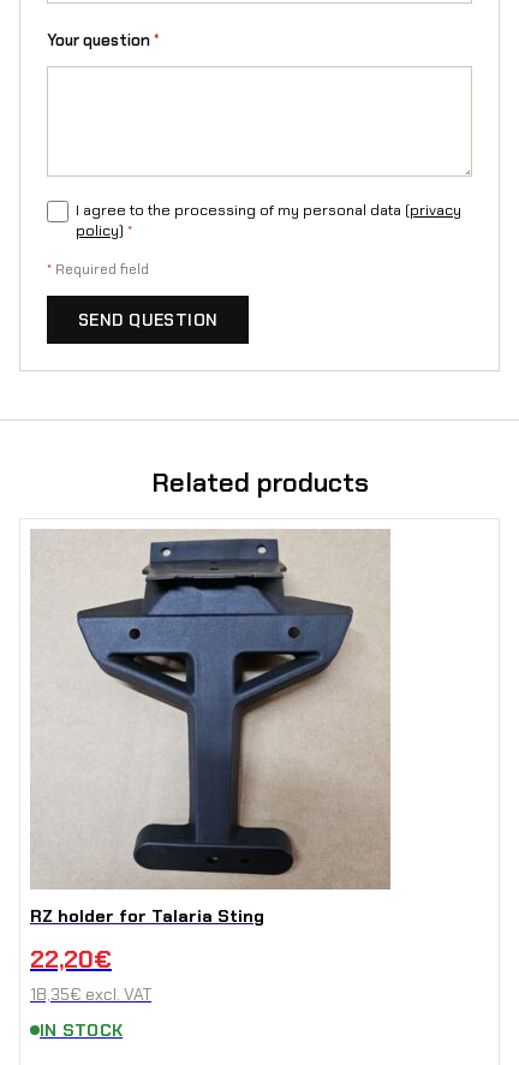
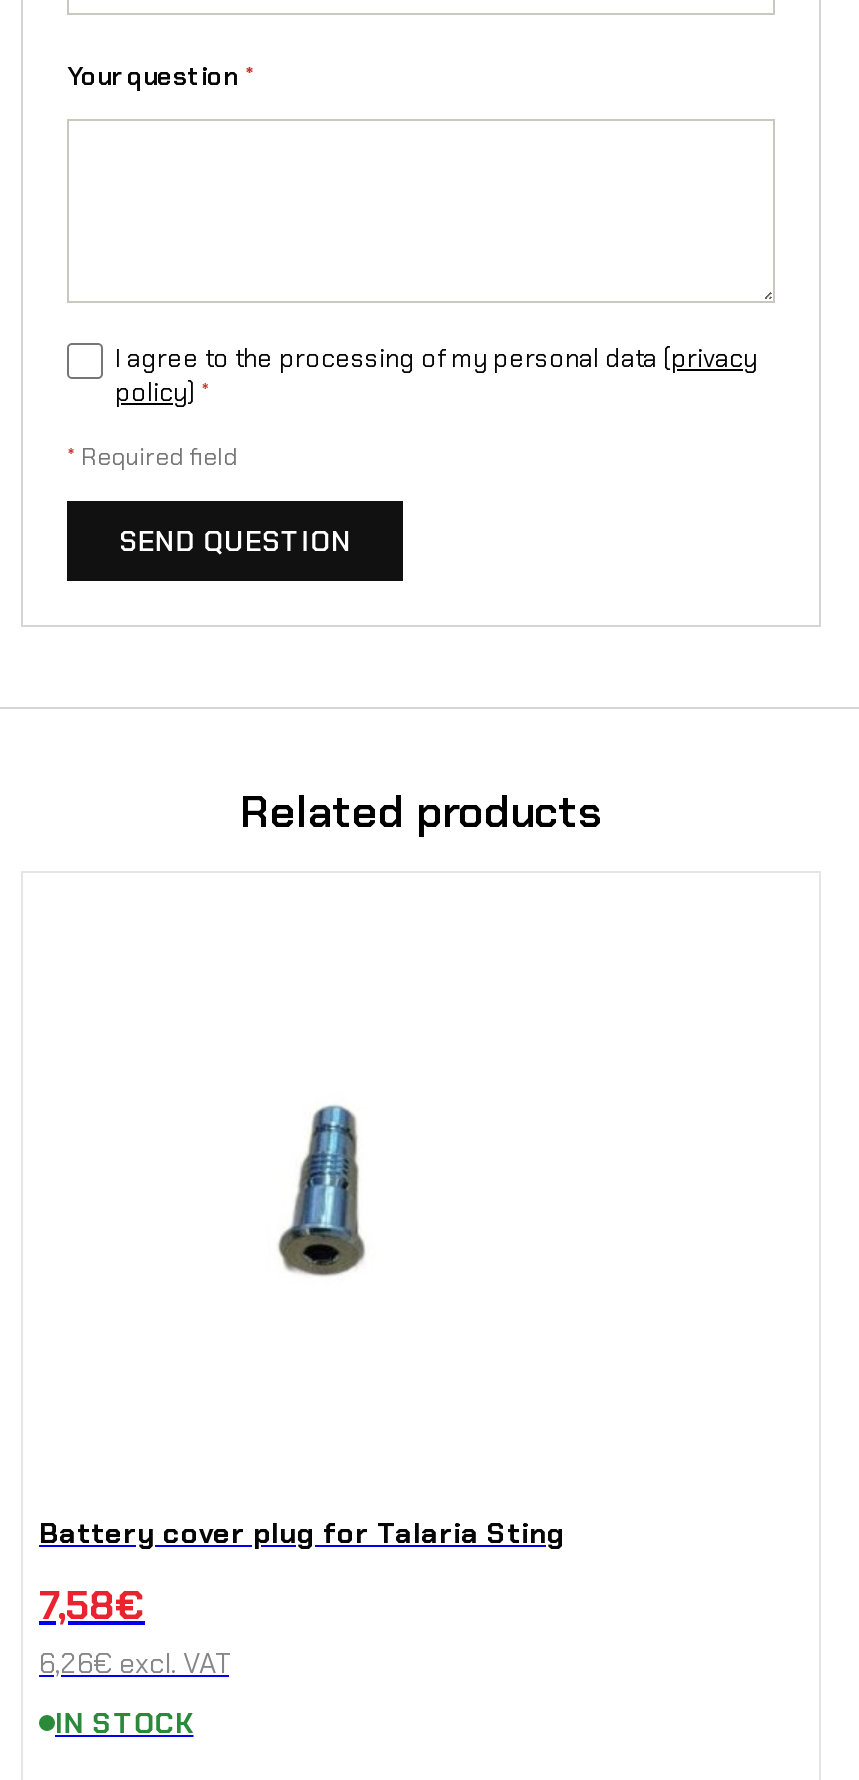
- [image]

- RZ holder for Talaria Sting
+ Battery cover plug for Talaria Sting

- 22,20€
- 18,35€excl. VAT
+ 7,58€
+ 6,26€excl. VAT
